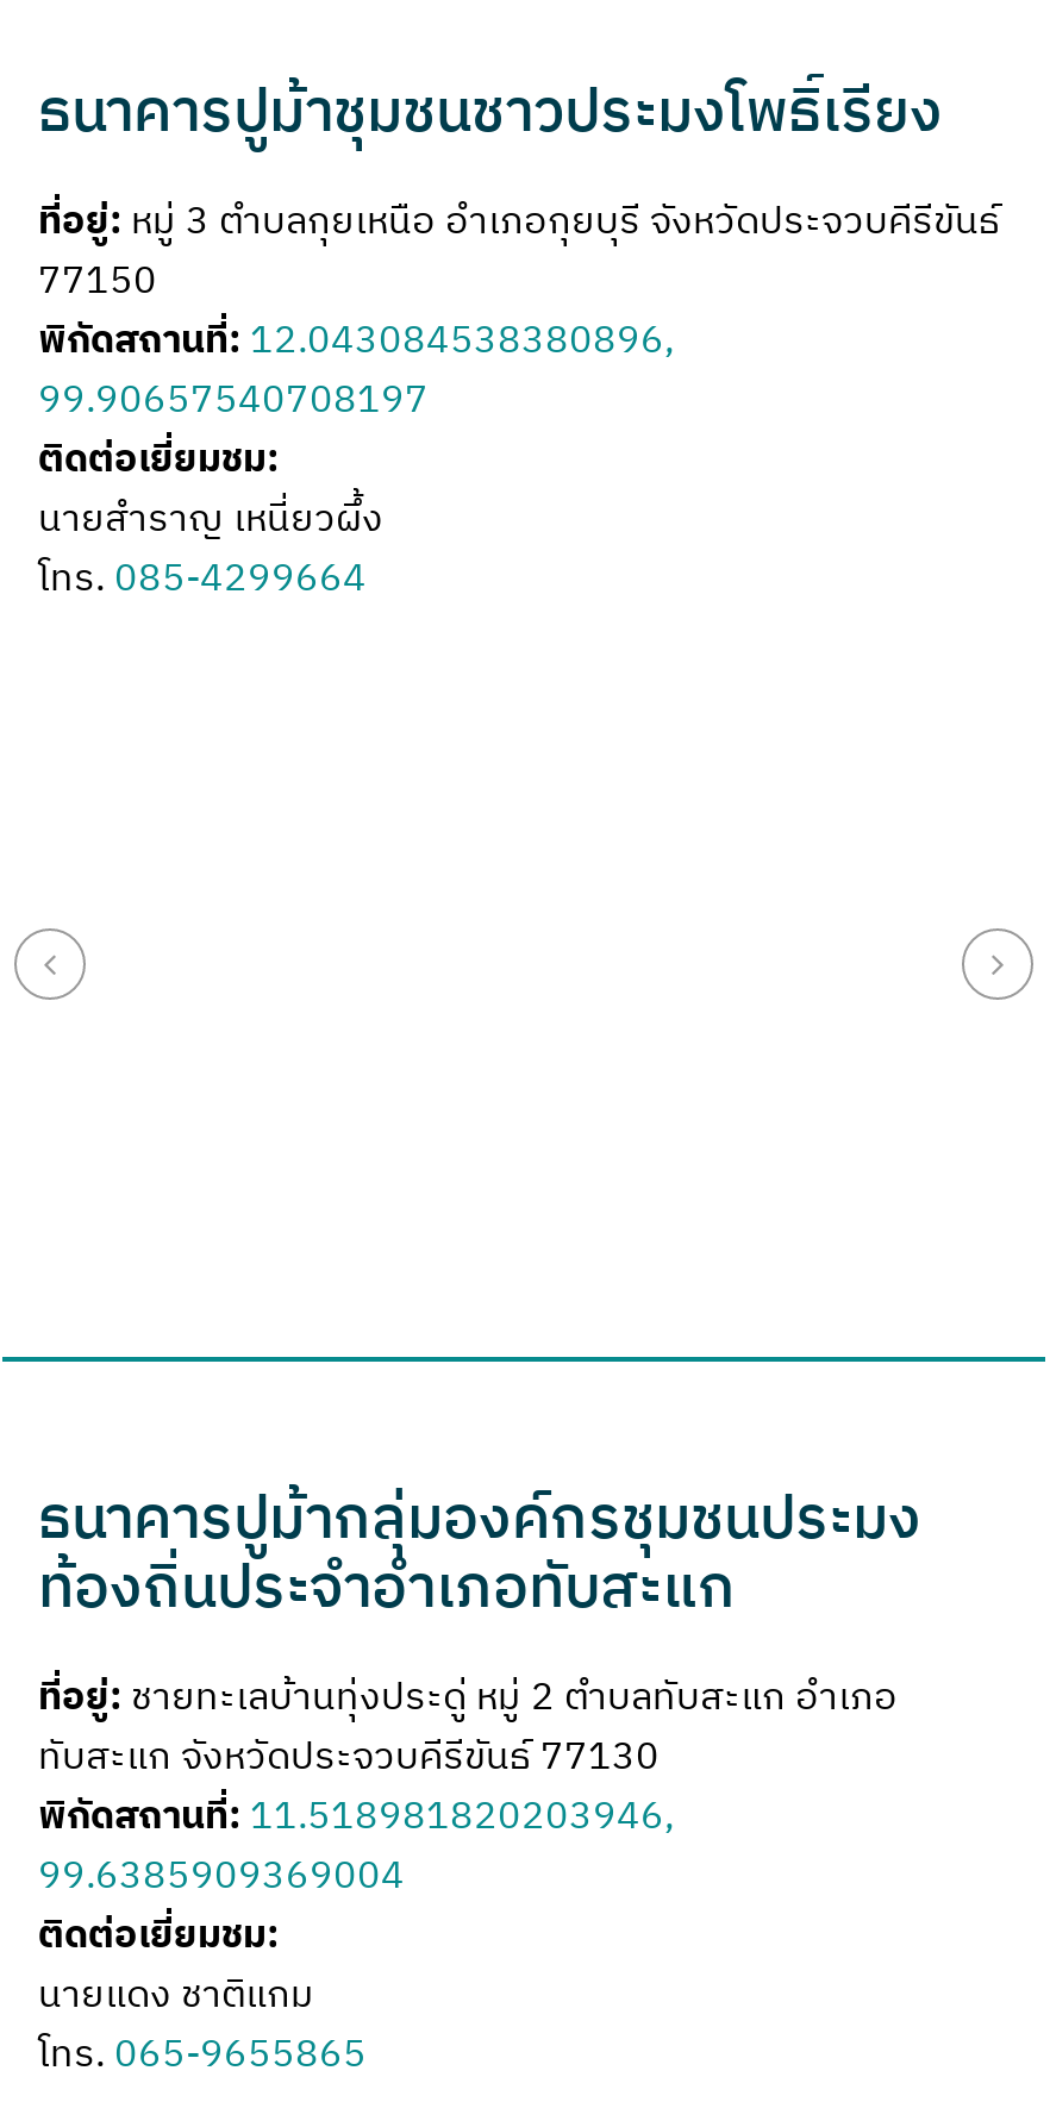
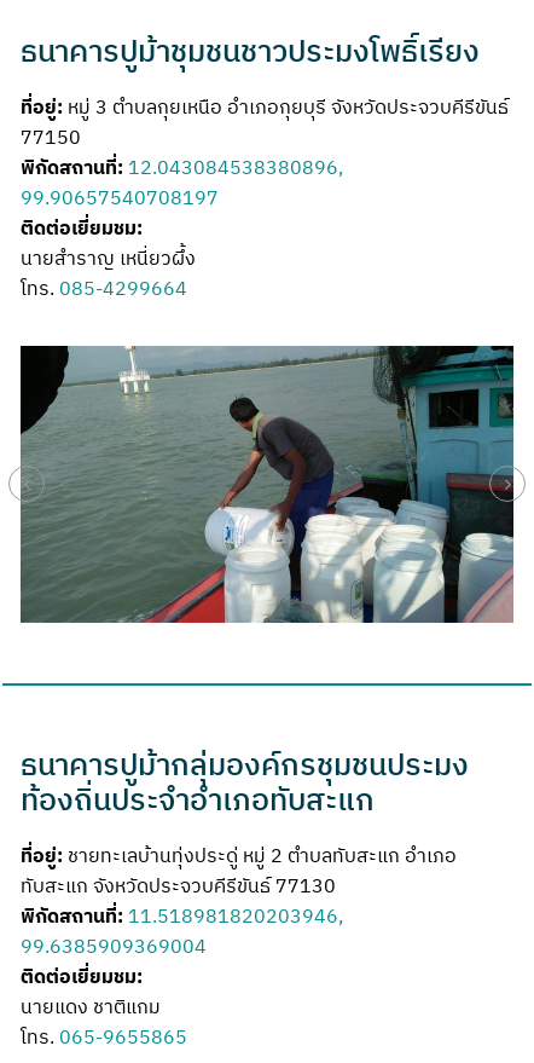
+ [image]
